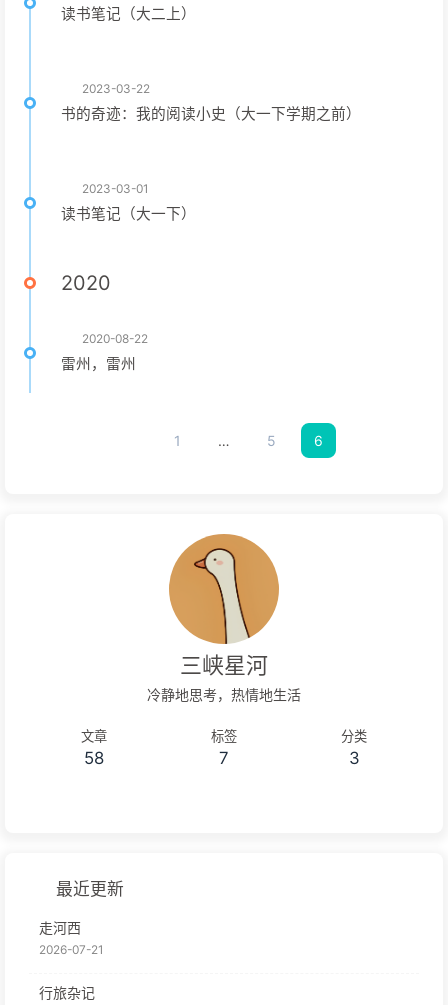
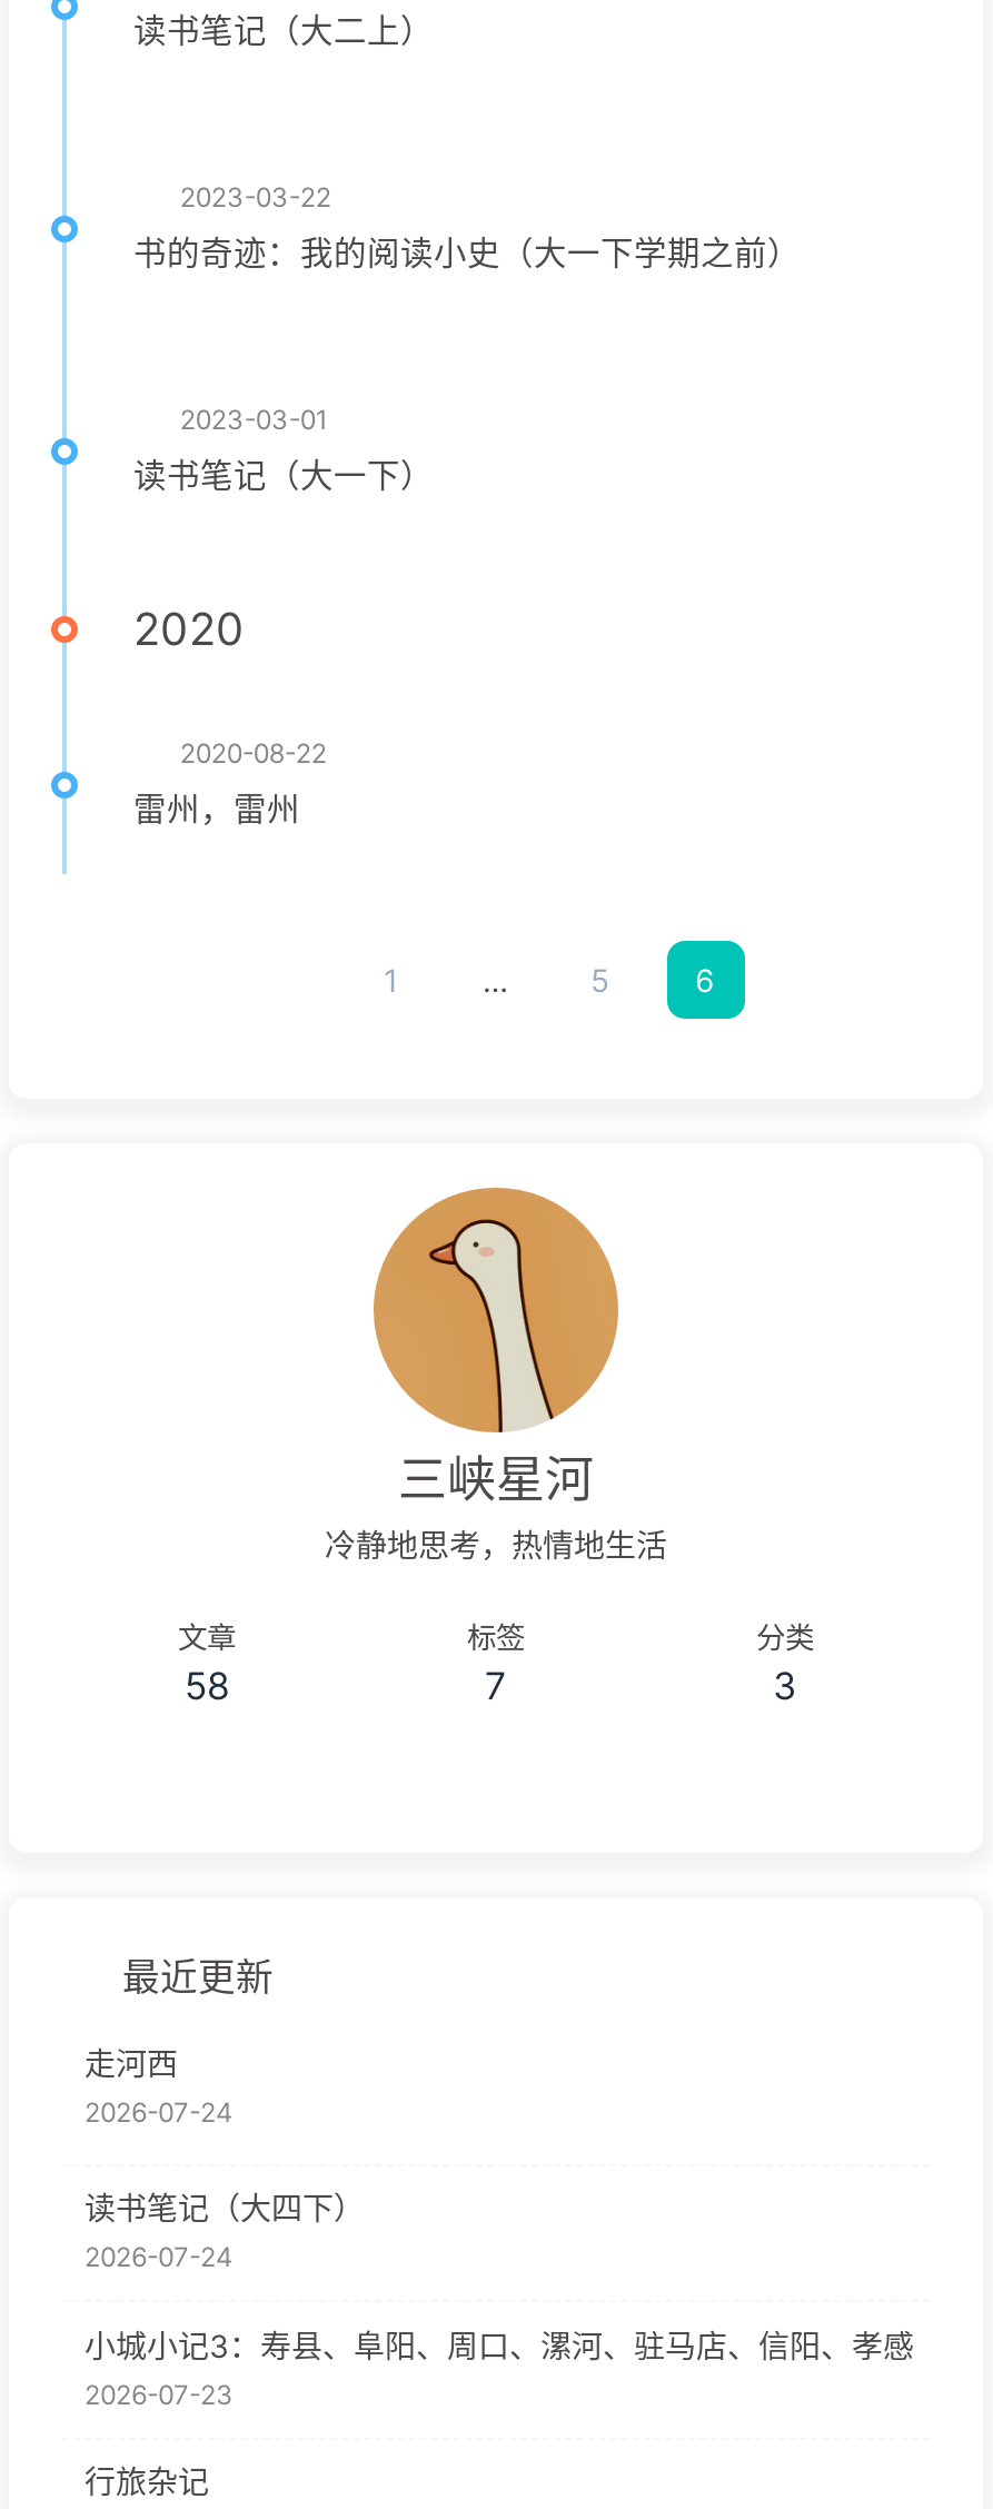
- 2026-07-21
+ 2026-07-24
+ 读书笔记（大四下）
+ 2026-07-24
+ 小城小记3：寿县、阜阳、周口、漯河、驻马店、信阳、孝感
+ 2026-07-23
